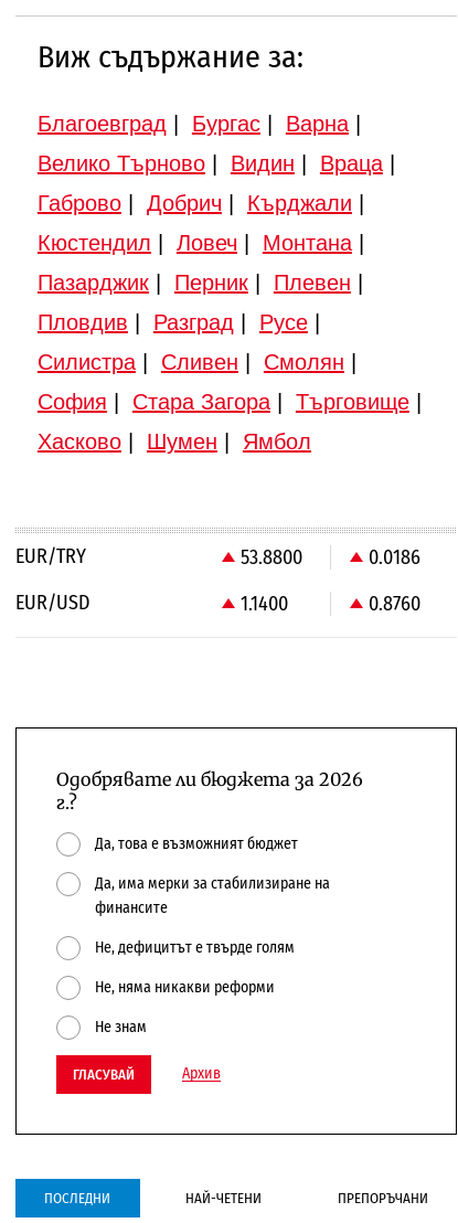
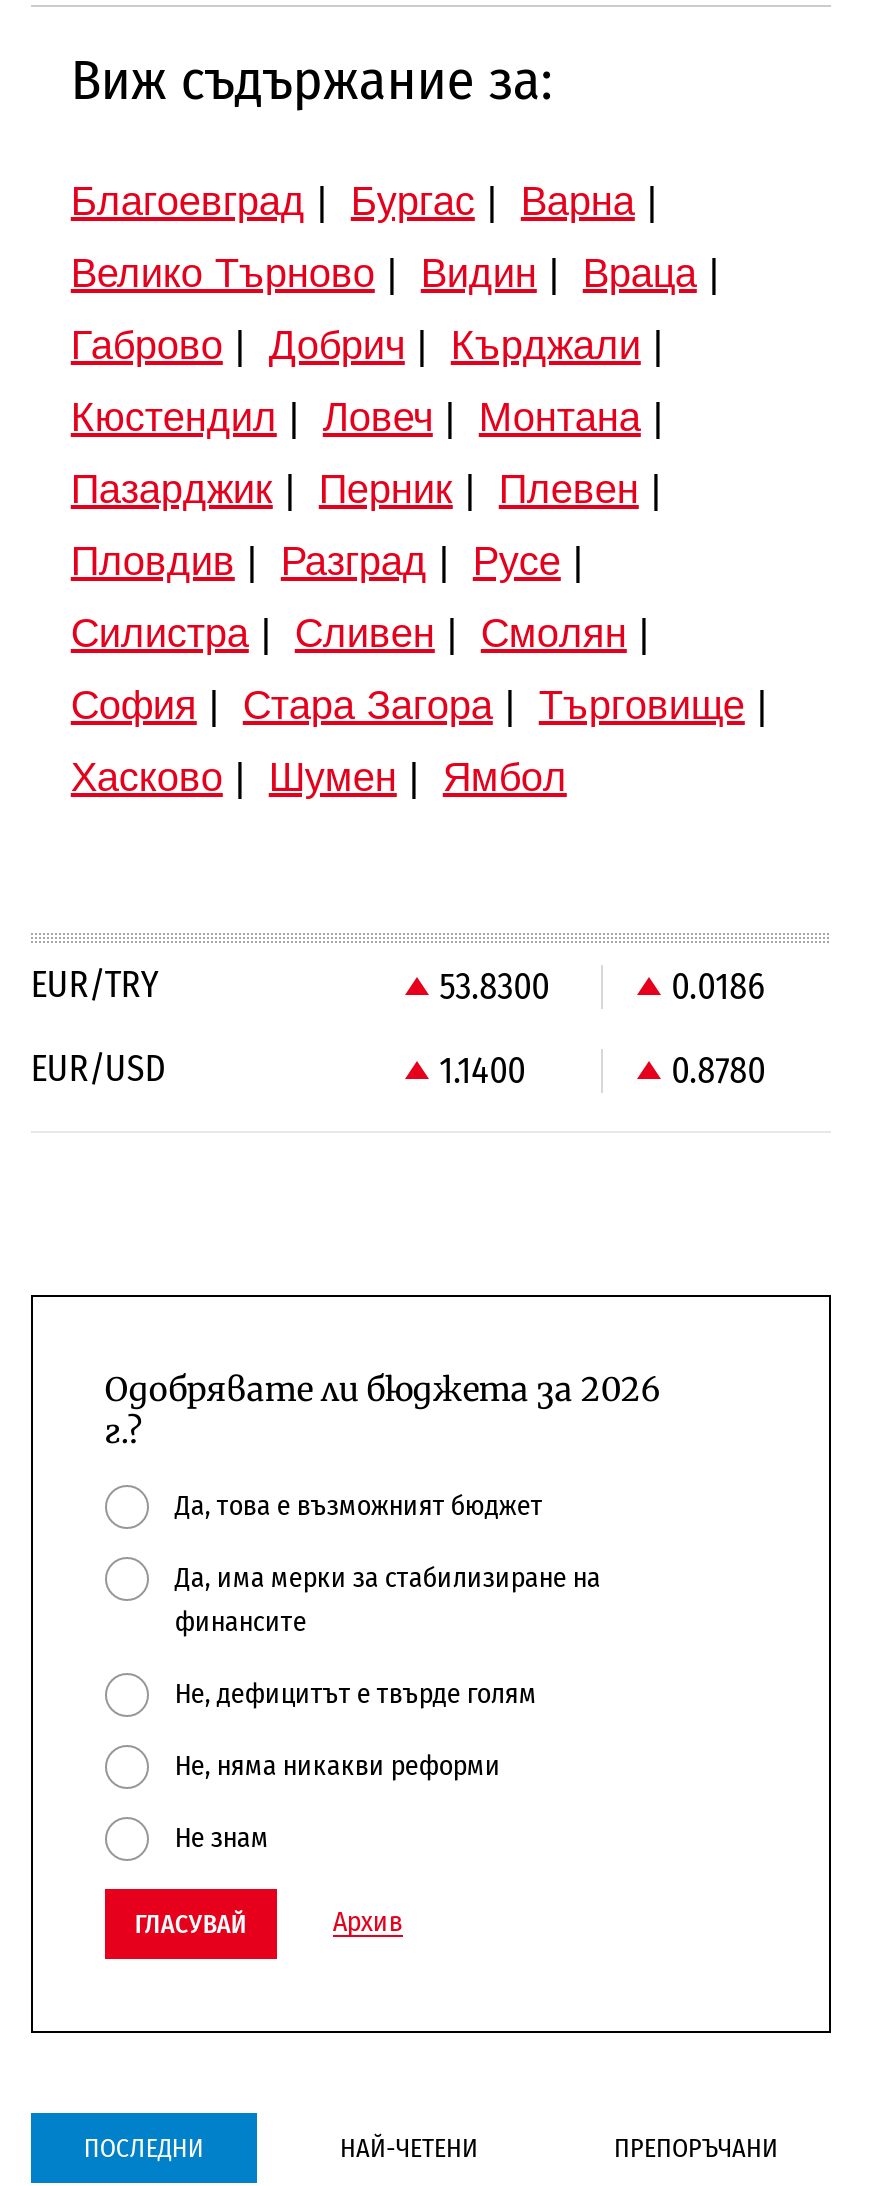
- 53.8800
+ 53.8300

- 0.8760
+ 0.8780
